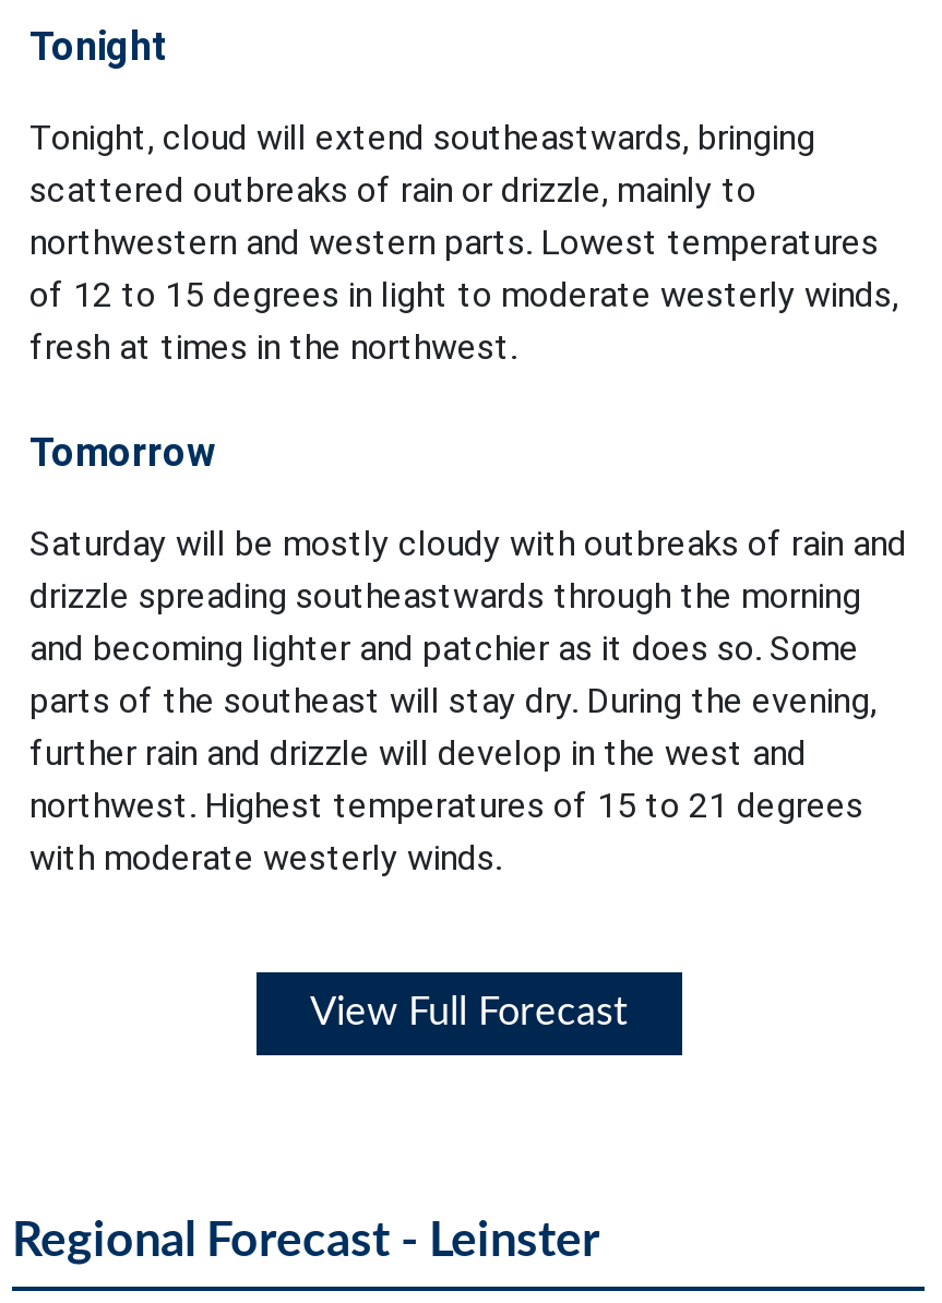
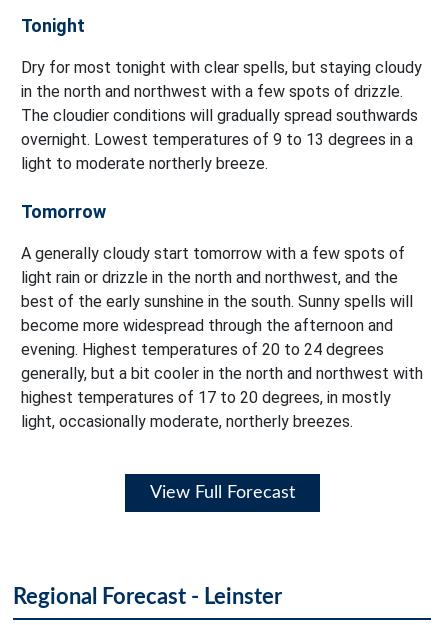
- Tonight, cloud will extend southeastwards, bringing
- scattered outbreaks of rain or drizzle, mainly to
- northwestern and western parts. Lowest temperatures
- of 12 to 15 degrees in light to moderate westerly winds,
- fresh at times in the northwest.
+ Dry for most tonight with clear spells, but staying cloudy
+ in the north and northwest with a few spots of drizzle.
+ The cloudier conditions will gradually spread southwards
+ overnight. Lowest temperatures of 9 to 13 degrees in a
+ light to moderate northerly breeze.

- Saturday will be mostly cloudy with outbreaks of rain and
- drizzle spreading southeastwards through the morning
- and becoming lighter and patchier as it does so. Some
- parts of the southeast will stay dry. During the evening,
- further rain and drizzle will develop in the west and
- northwest. Highest temperatures of 15 to 21 degrees
- with moderate westerly winds.
+ A generally cloudy start tomorrow with a few spots of
+ light rain or drizzle in the north and northwest, and the
+ best of the early sunshine in the south. Sunny spells will
+ become more widespread through the afternoon and
+ evening. Highest temperatures of 20 to 24 degrees
+ generally, but a bit cooler in the north and northwest with
+ highest temperatures of 17 to 20 degrees, in mostly
+ light, occasionally moderate, northerly breezes.
